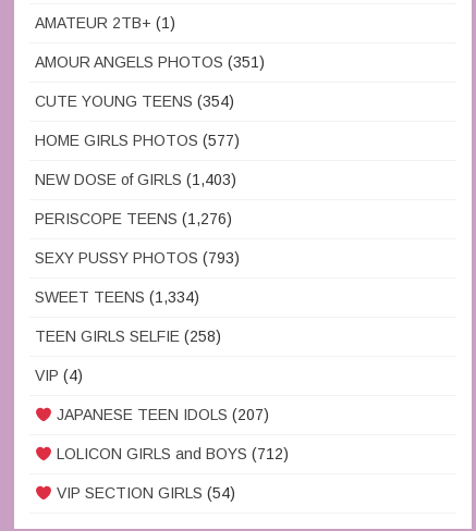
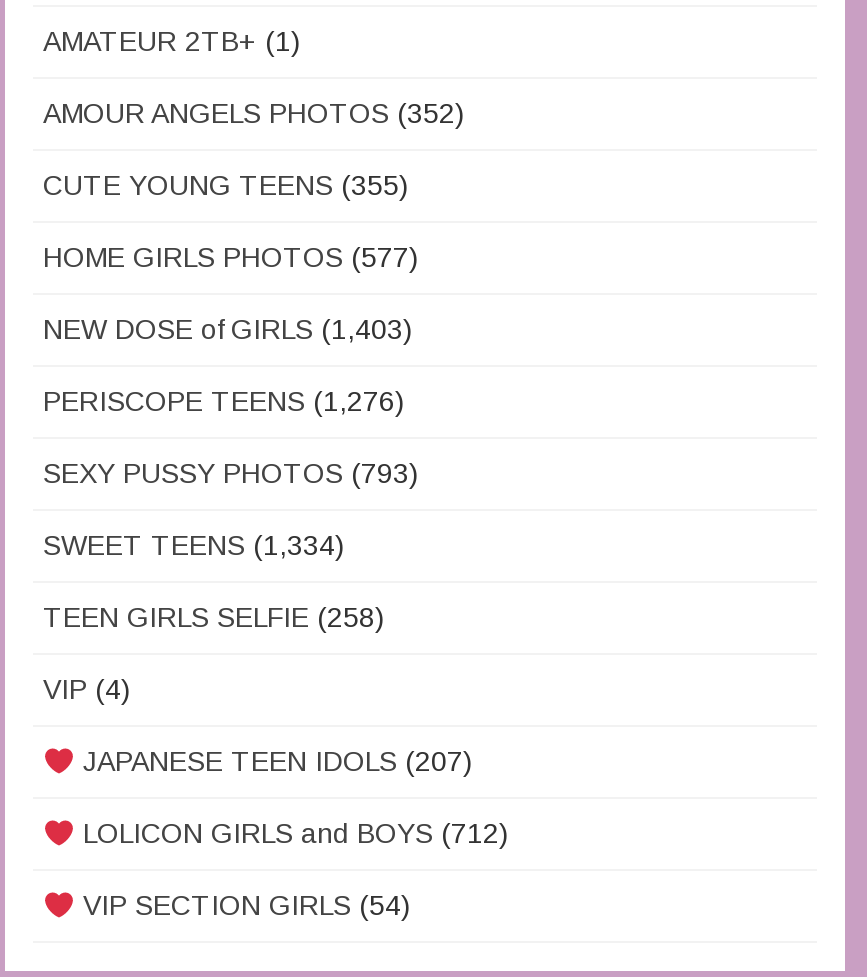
- AMOUR ANGELS PHOTOS (351)
+ AMOUR ANGELS PHOTOS (352)

- CUTE YOUNG TEENS (354)
+ CUTE YOUNG TEENS (355)
